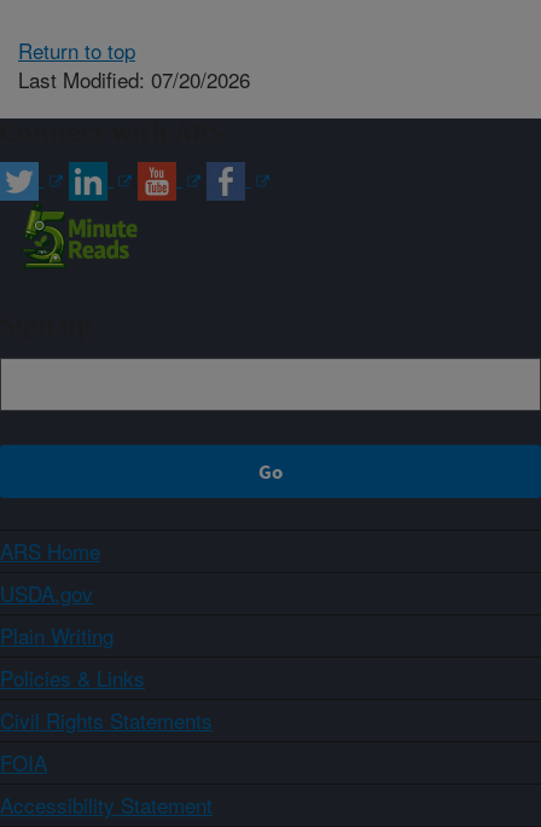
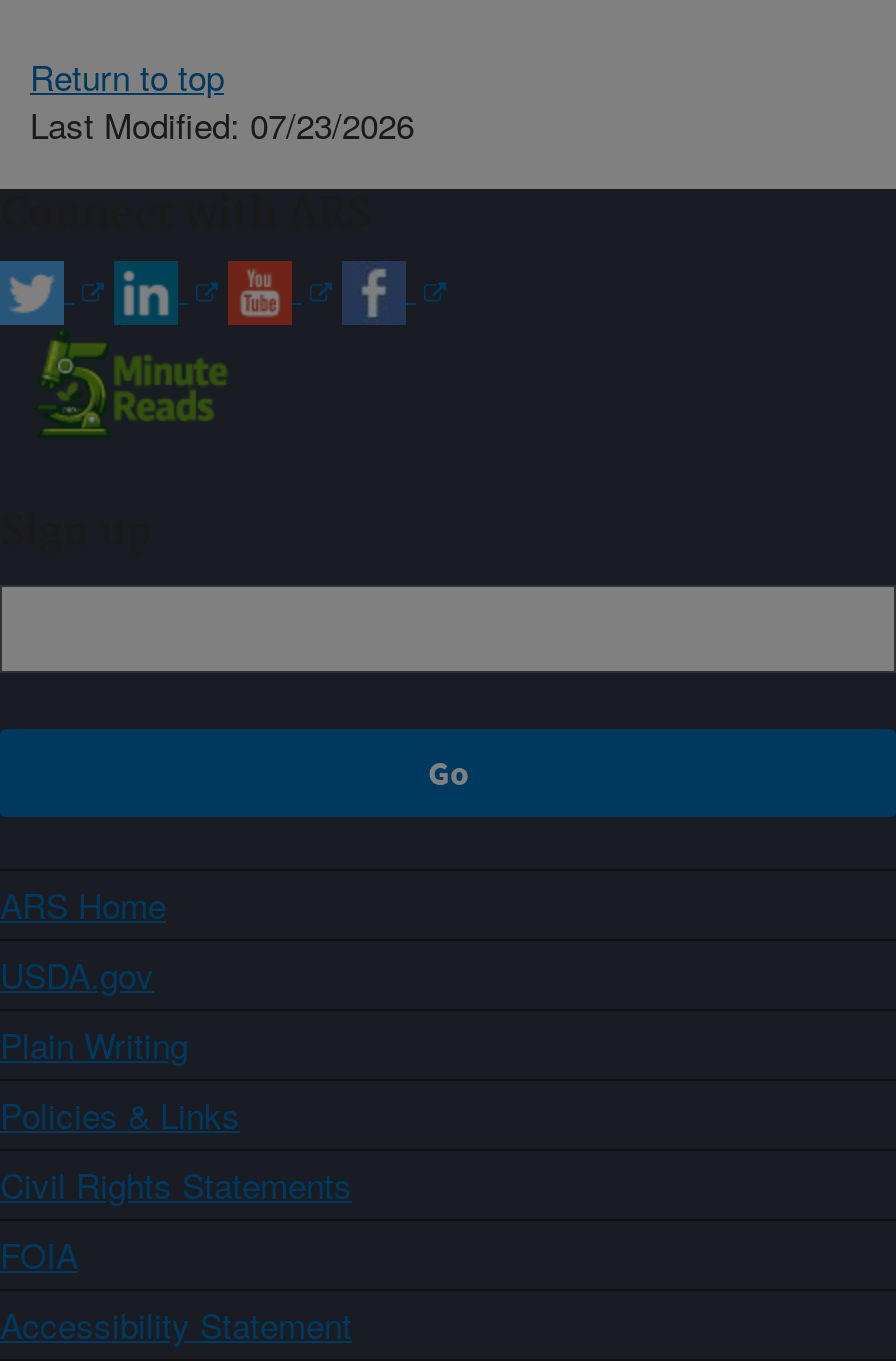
- Last Modified: 07/20/2026
+ Last Modified: 07/23/2026
